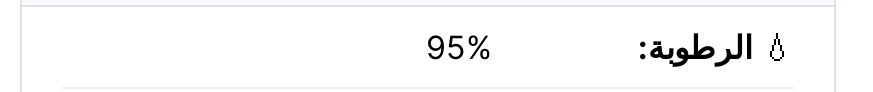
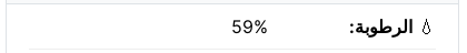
- 95%
+ 59%
